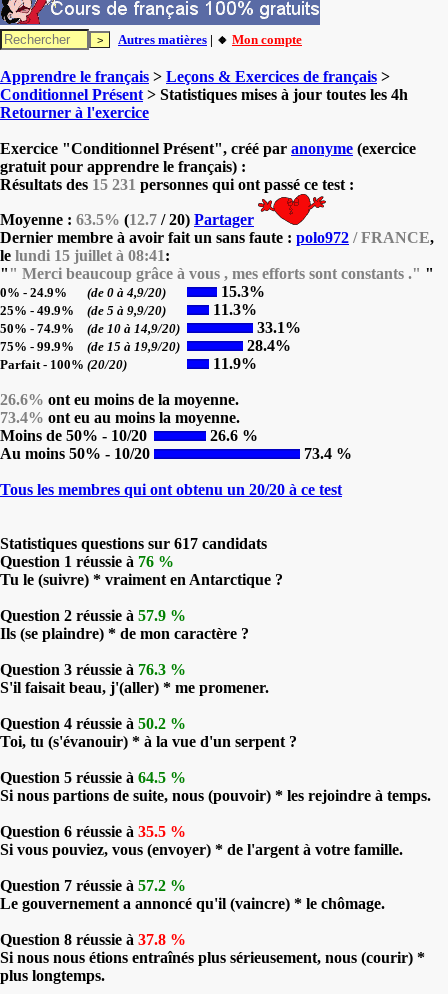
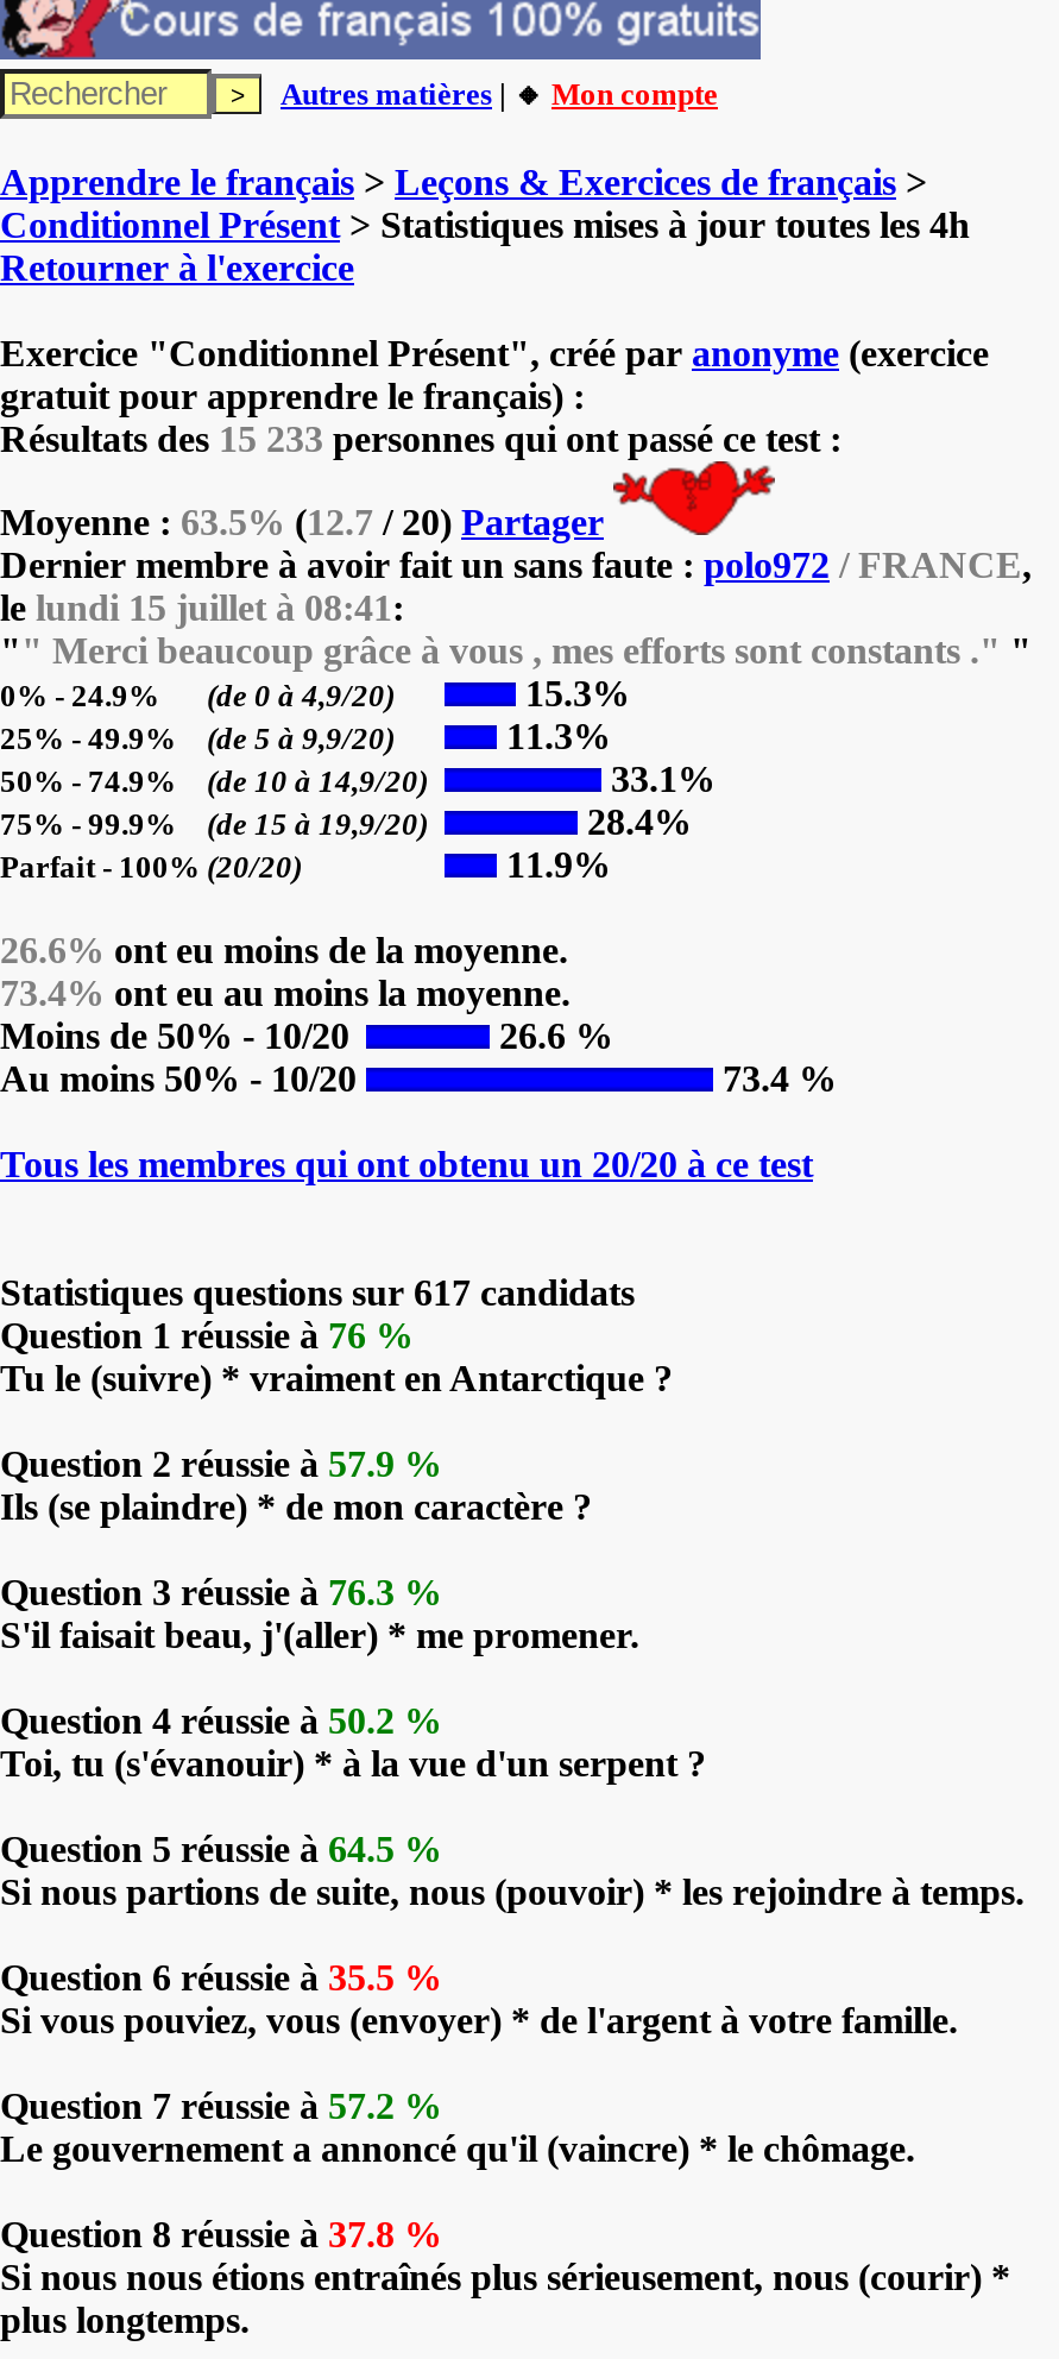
- Résultats des 15 231 personnes qui ont passé ce test :
+ Résultats des 15 233 personnes qui ont passé ce test :
